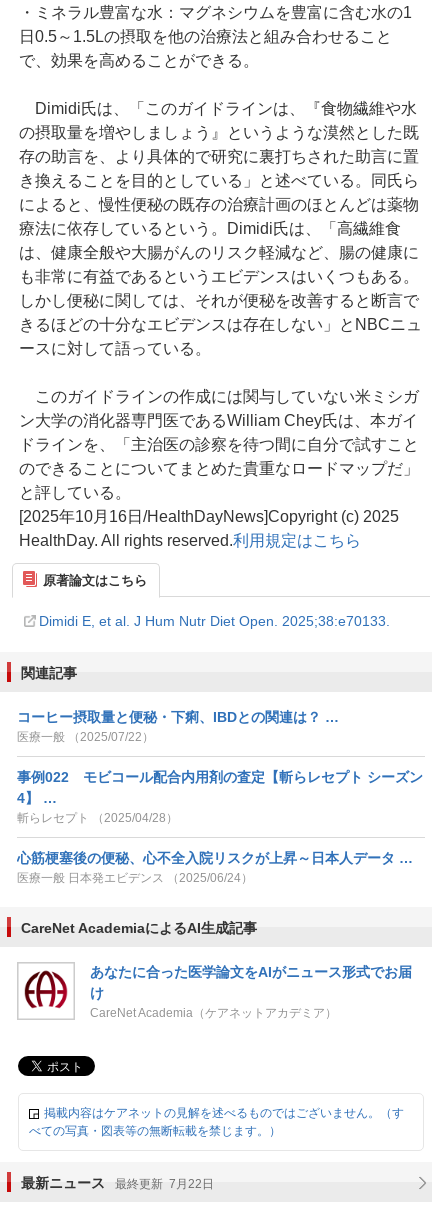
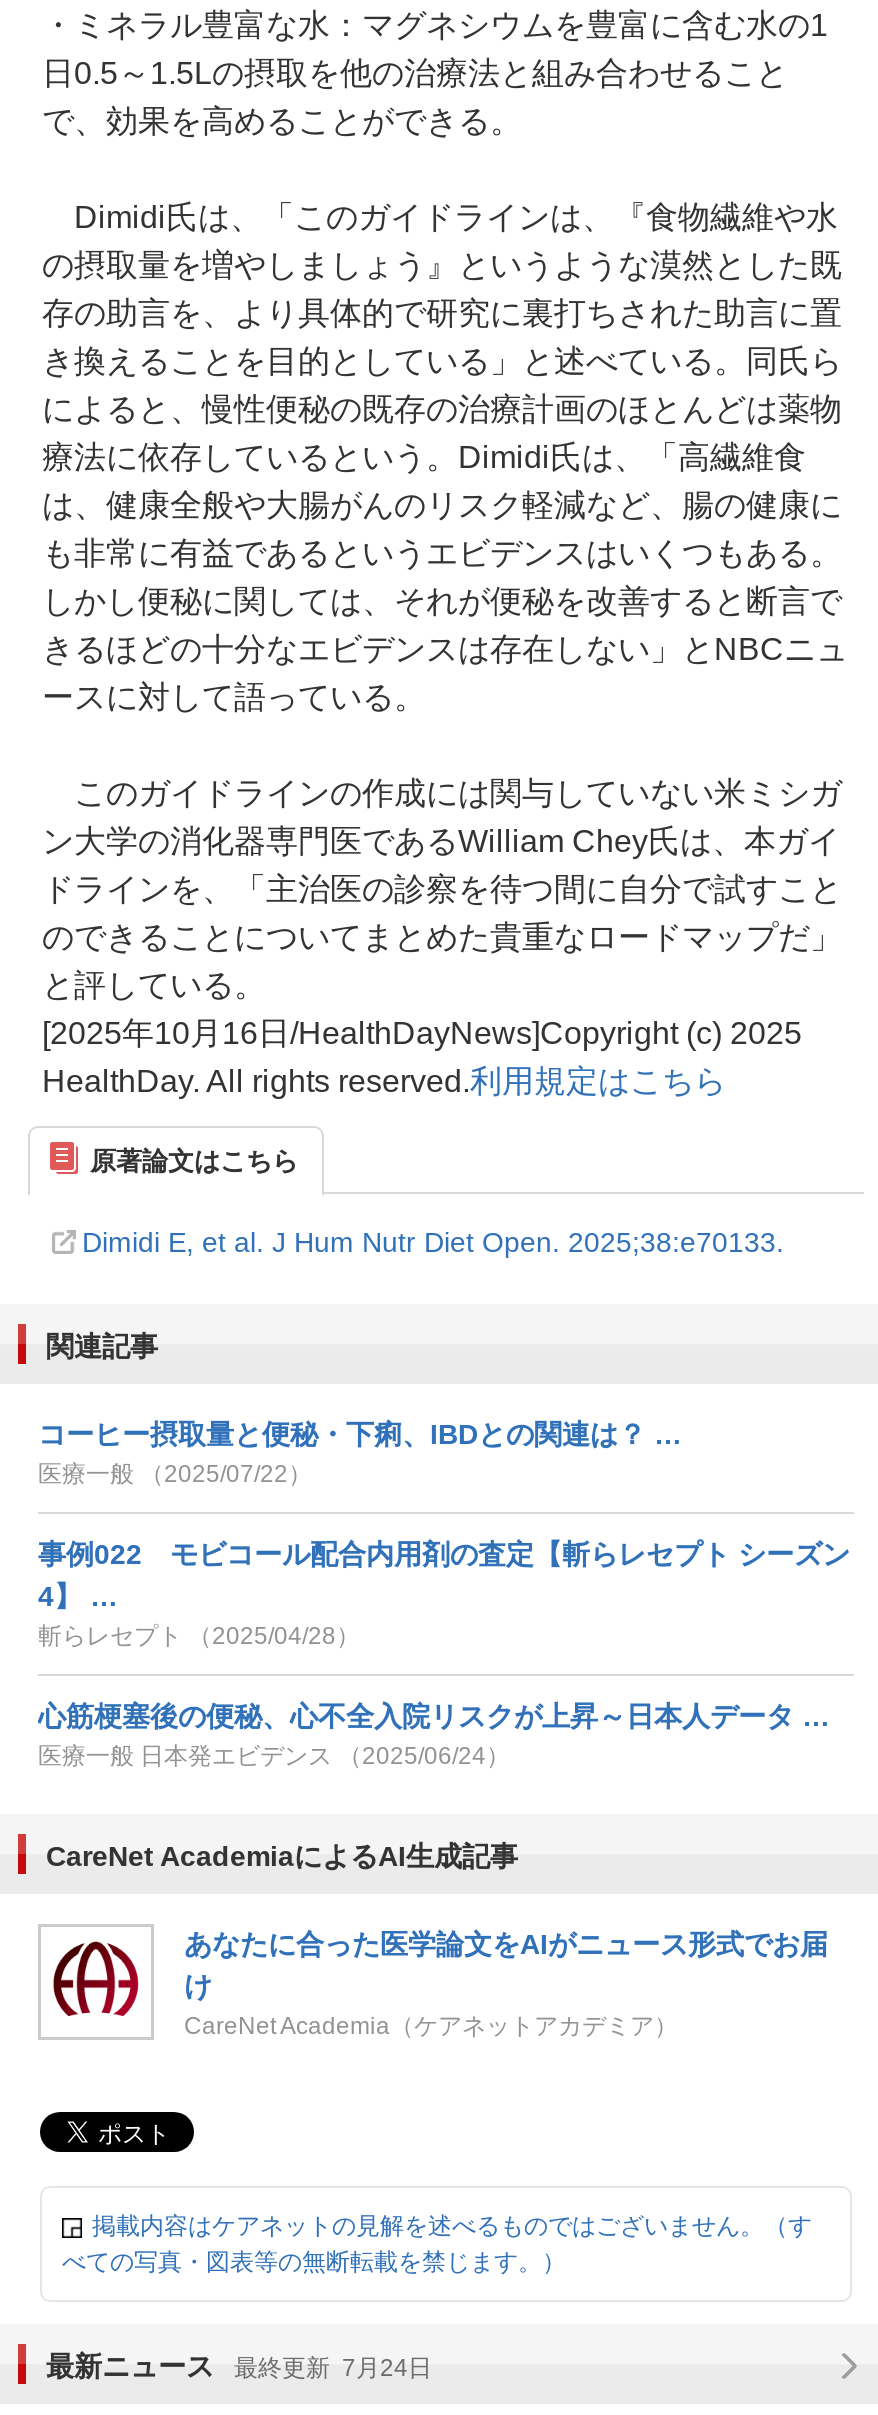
- 最終更新 7月22日
+ 最終更新 7月24日
